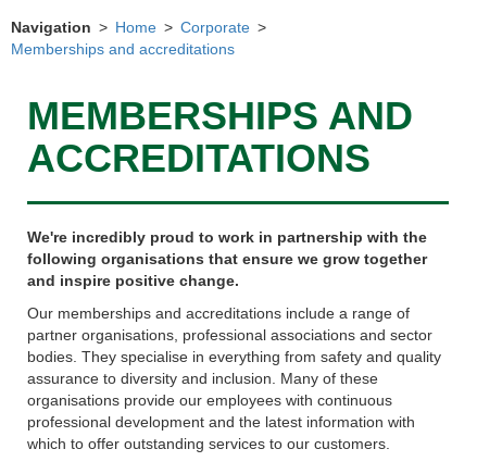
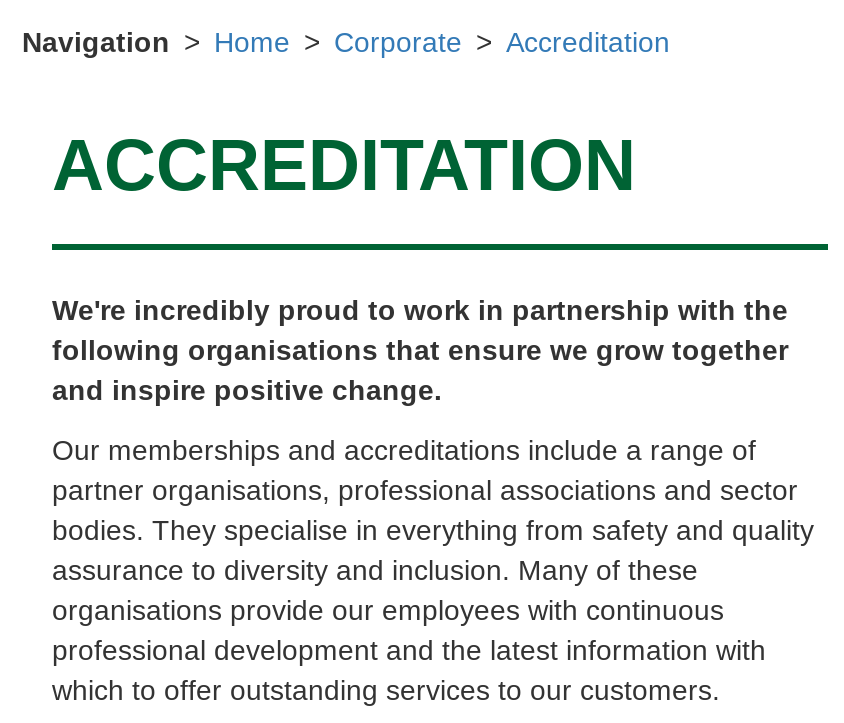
- Memberships and accreditations
+ Accreditation

- MEMBERSHIPS AND
- ACCREDITATIONS
+ ACCREDITATION
